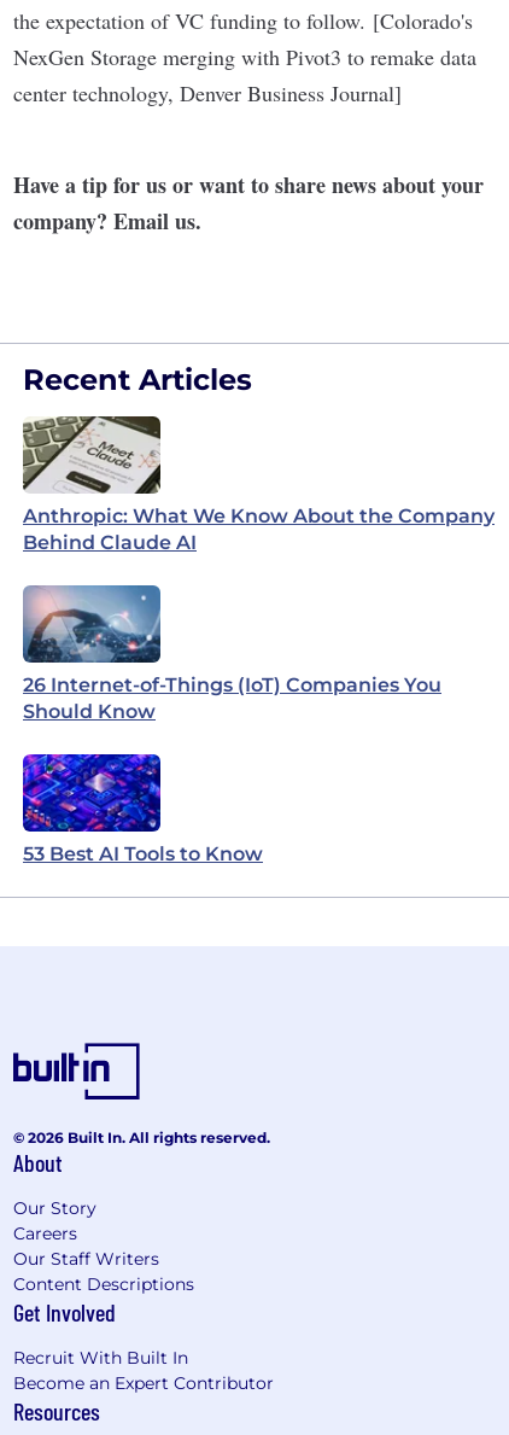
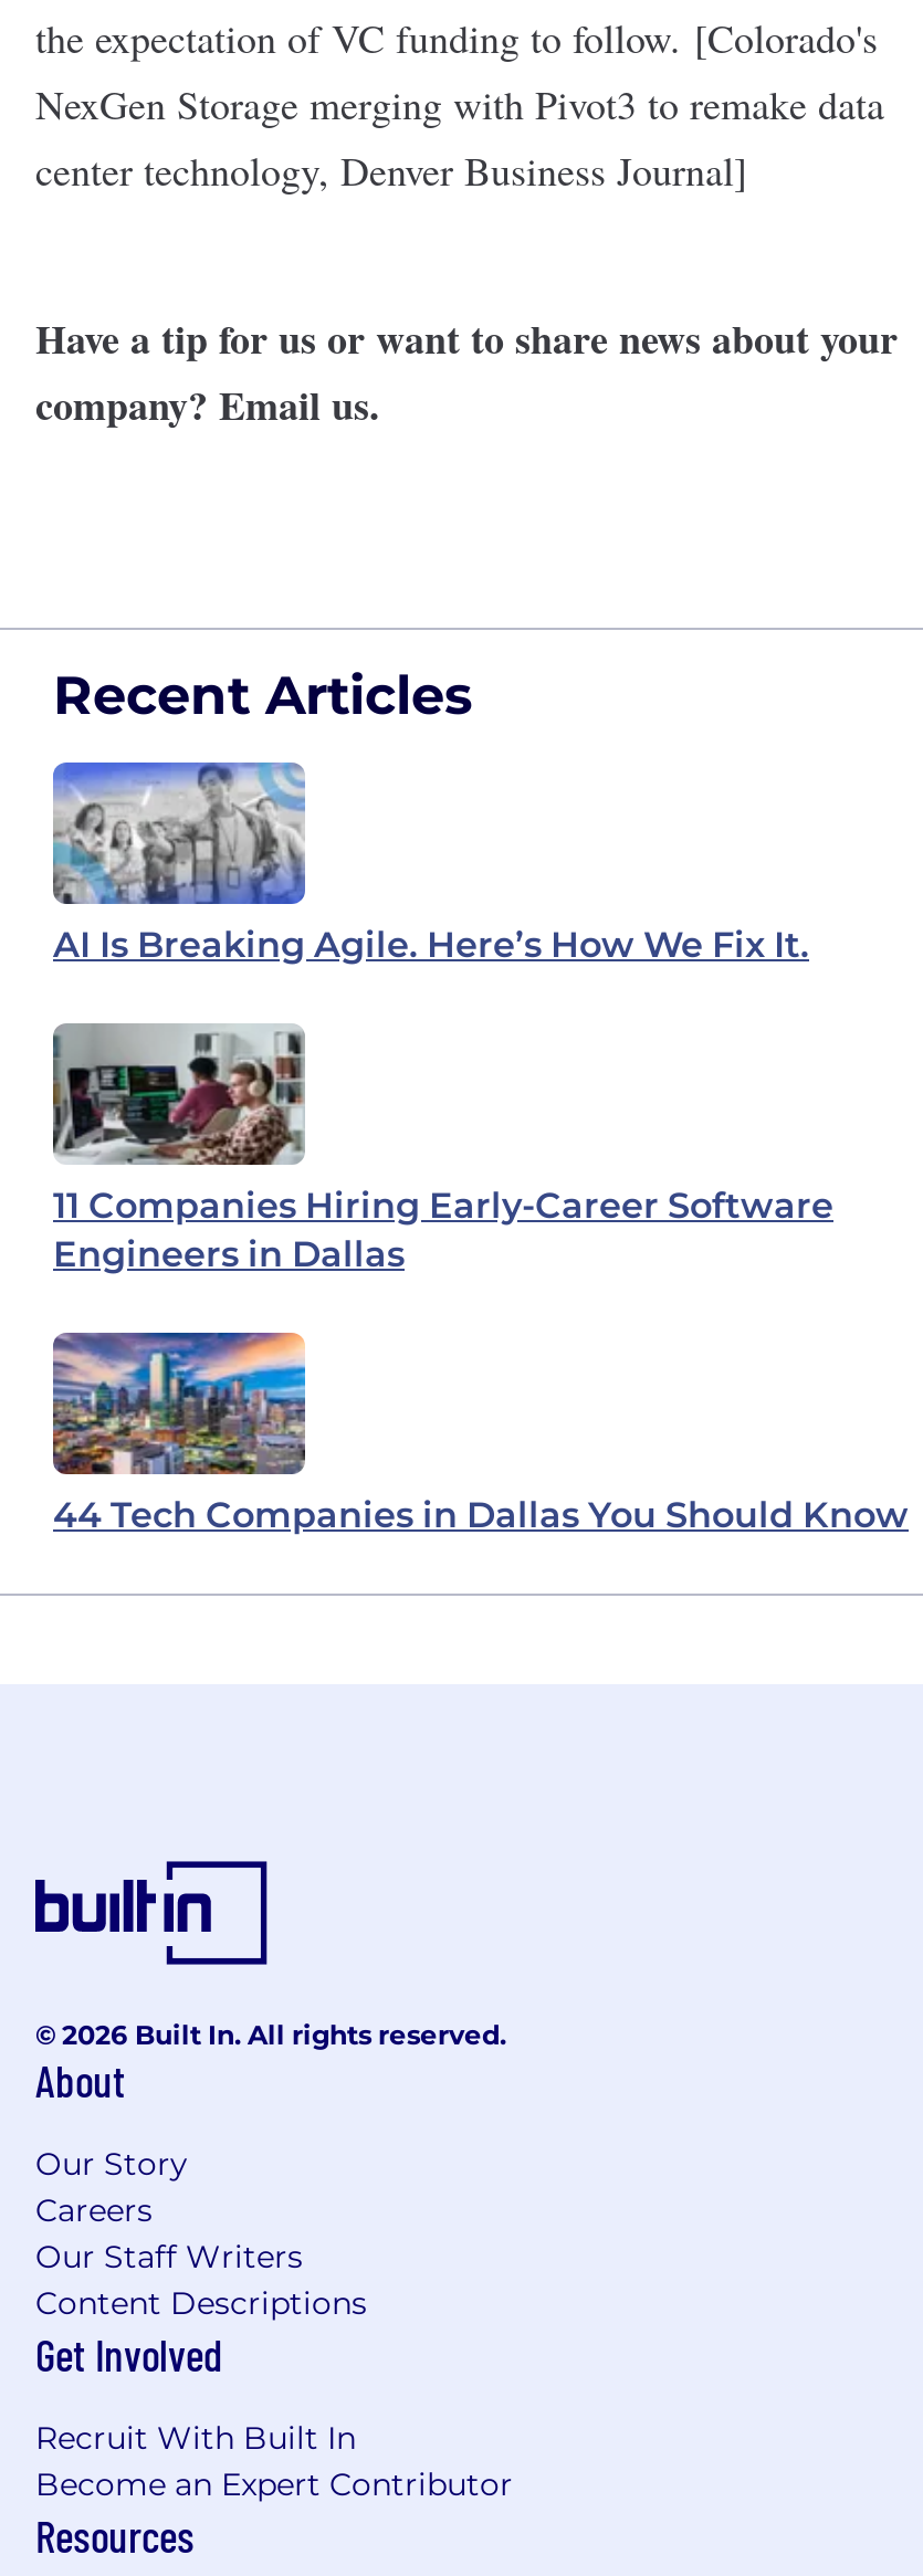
- [image]
- Anthropic: What We Know About the Company
- Behind Claude AI
+ [image]
+ AI Is Breaking Agile. Here’s How We Fix It.

- [image]
- 26 Internet-of-Things (IoT) Companies You
- Should Know
+ [image]
+ 11 Companies Hiring Early-Career Software
+ Engineers in Dallas

- [image]
- 53 Best AI Tools to Know
+ [image]
+ 44 Tech Companies in Dallas You Should Know
